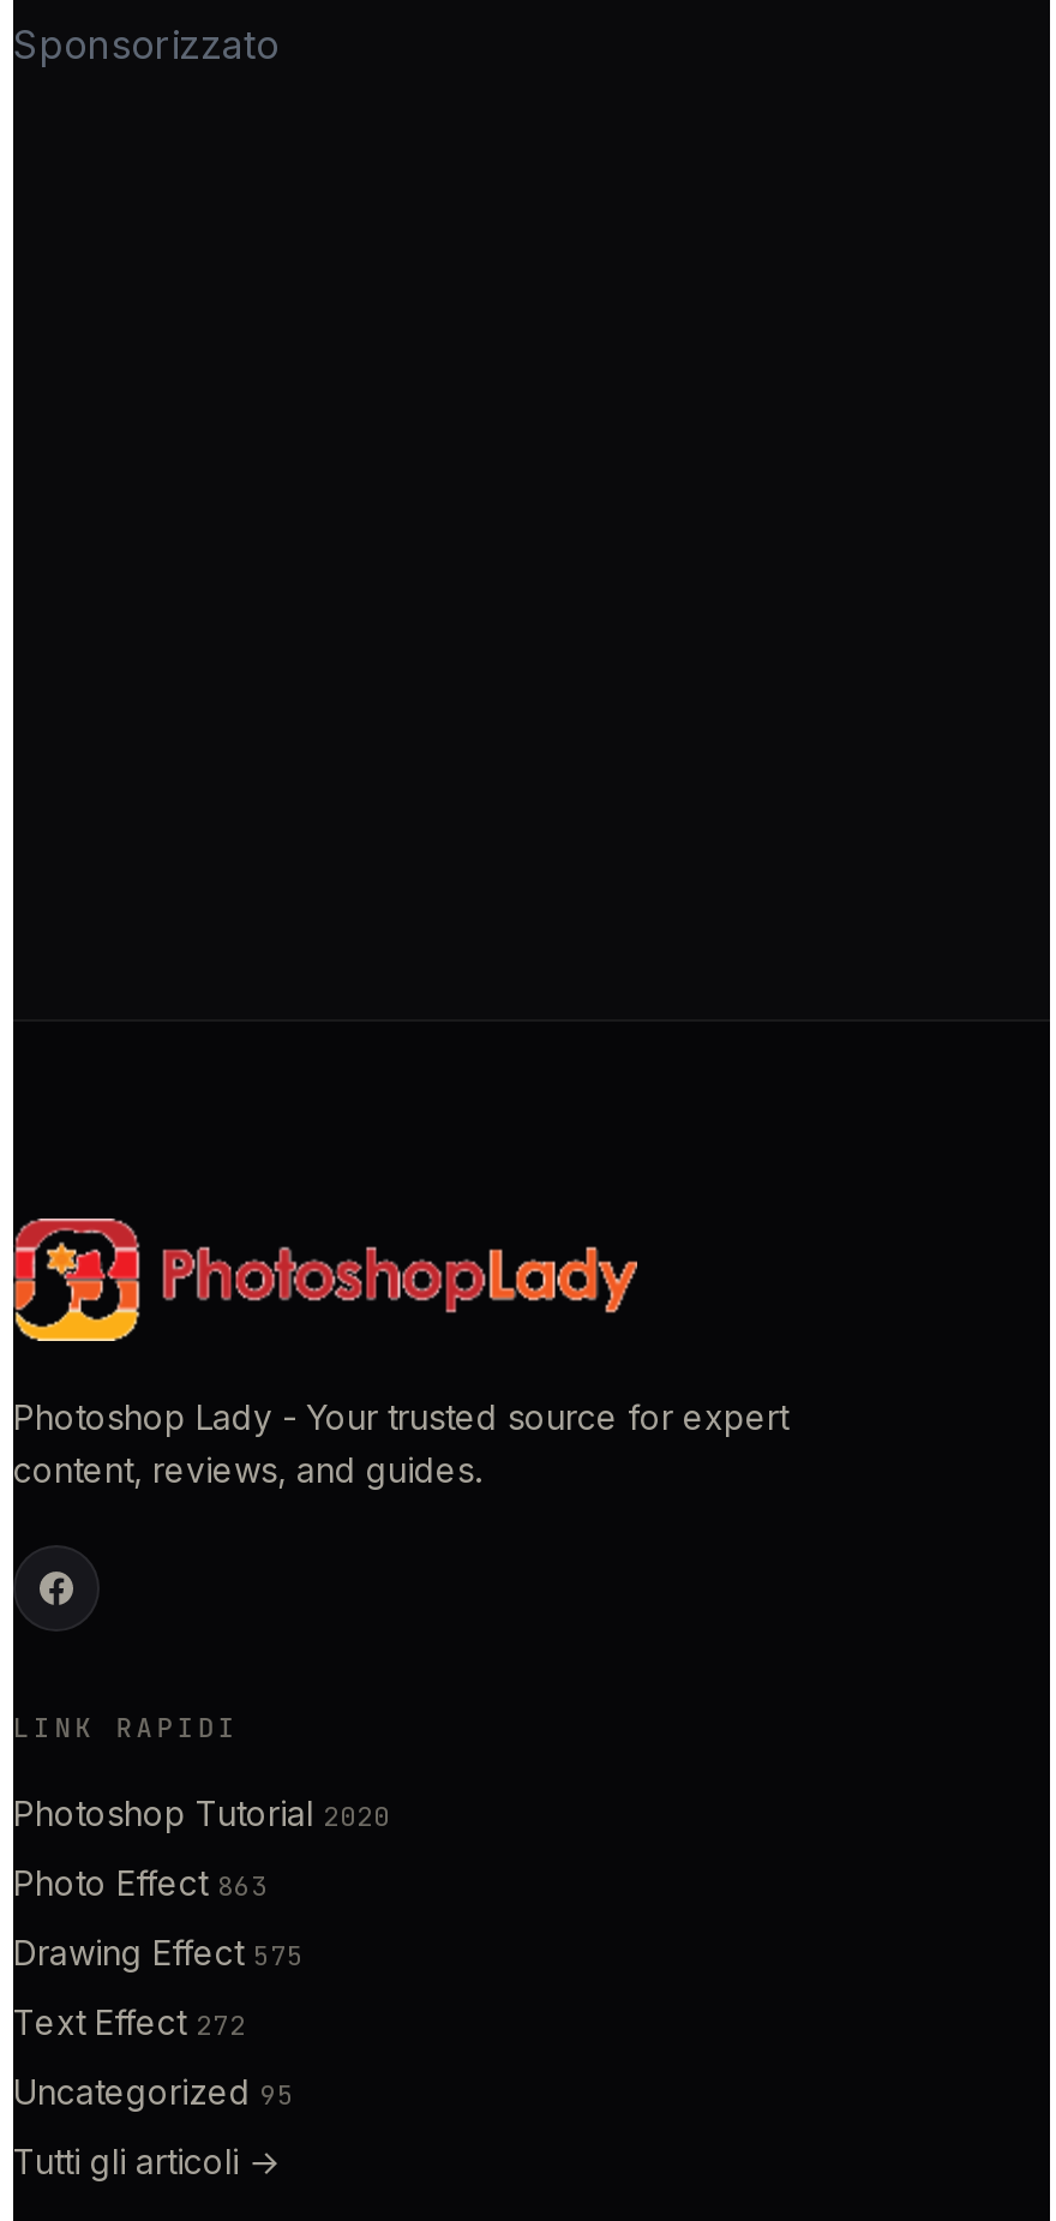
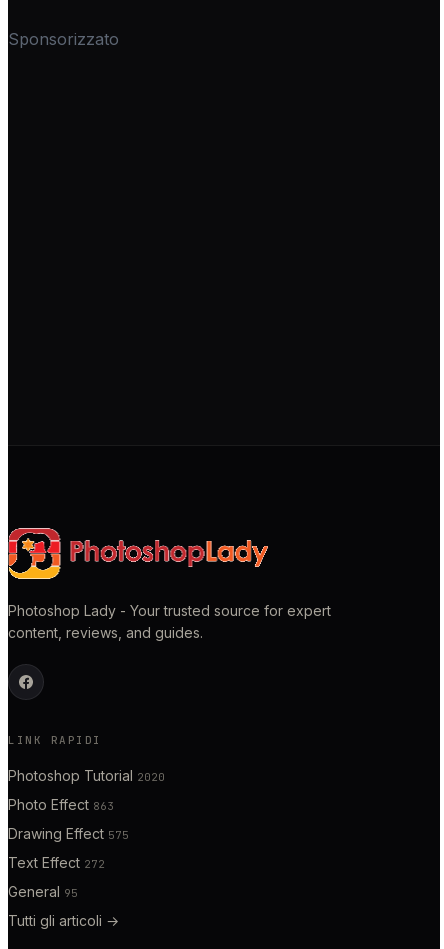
- Uncategorized 95
+ General 95
